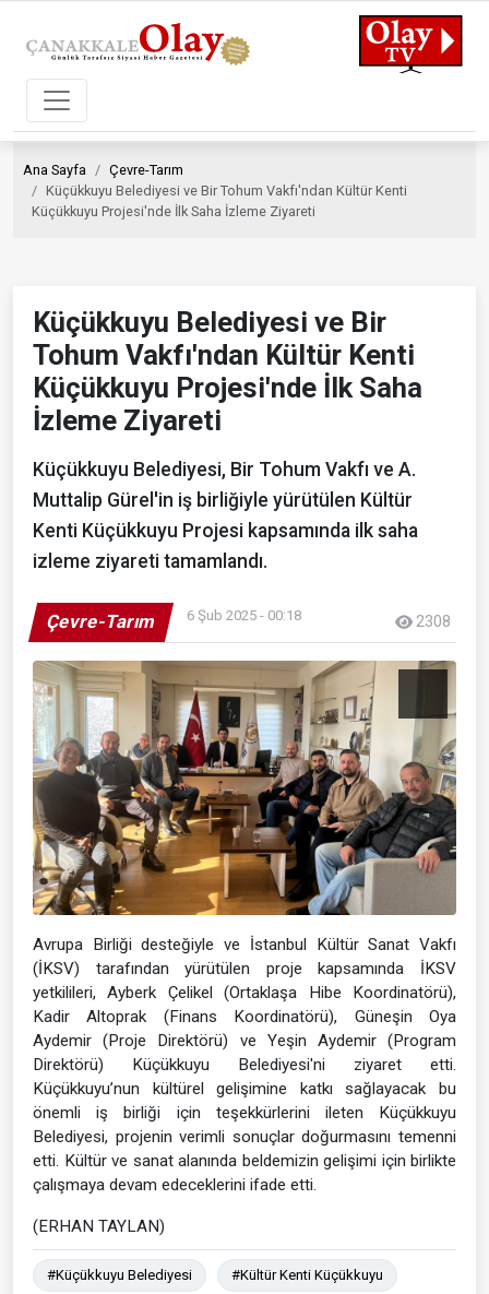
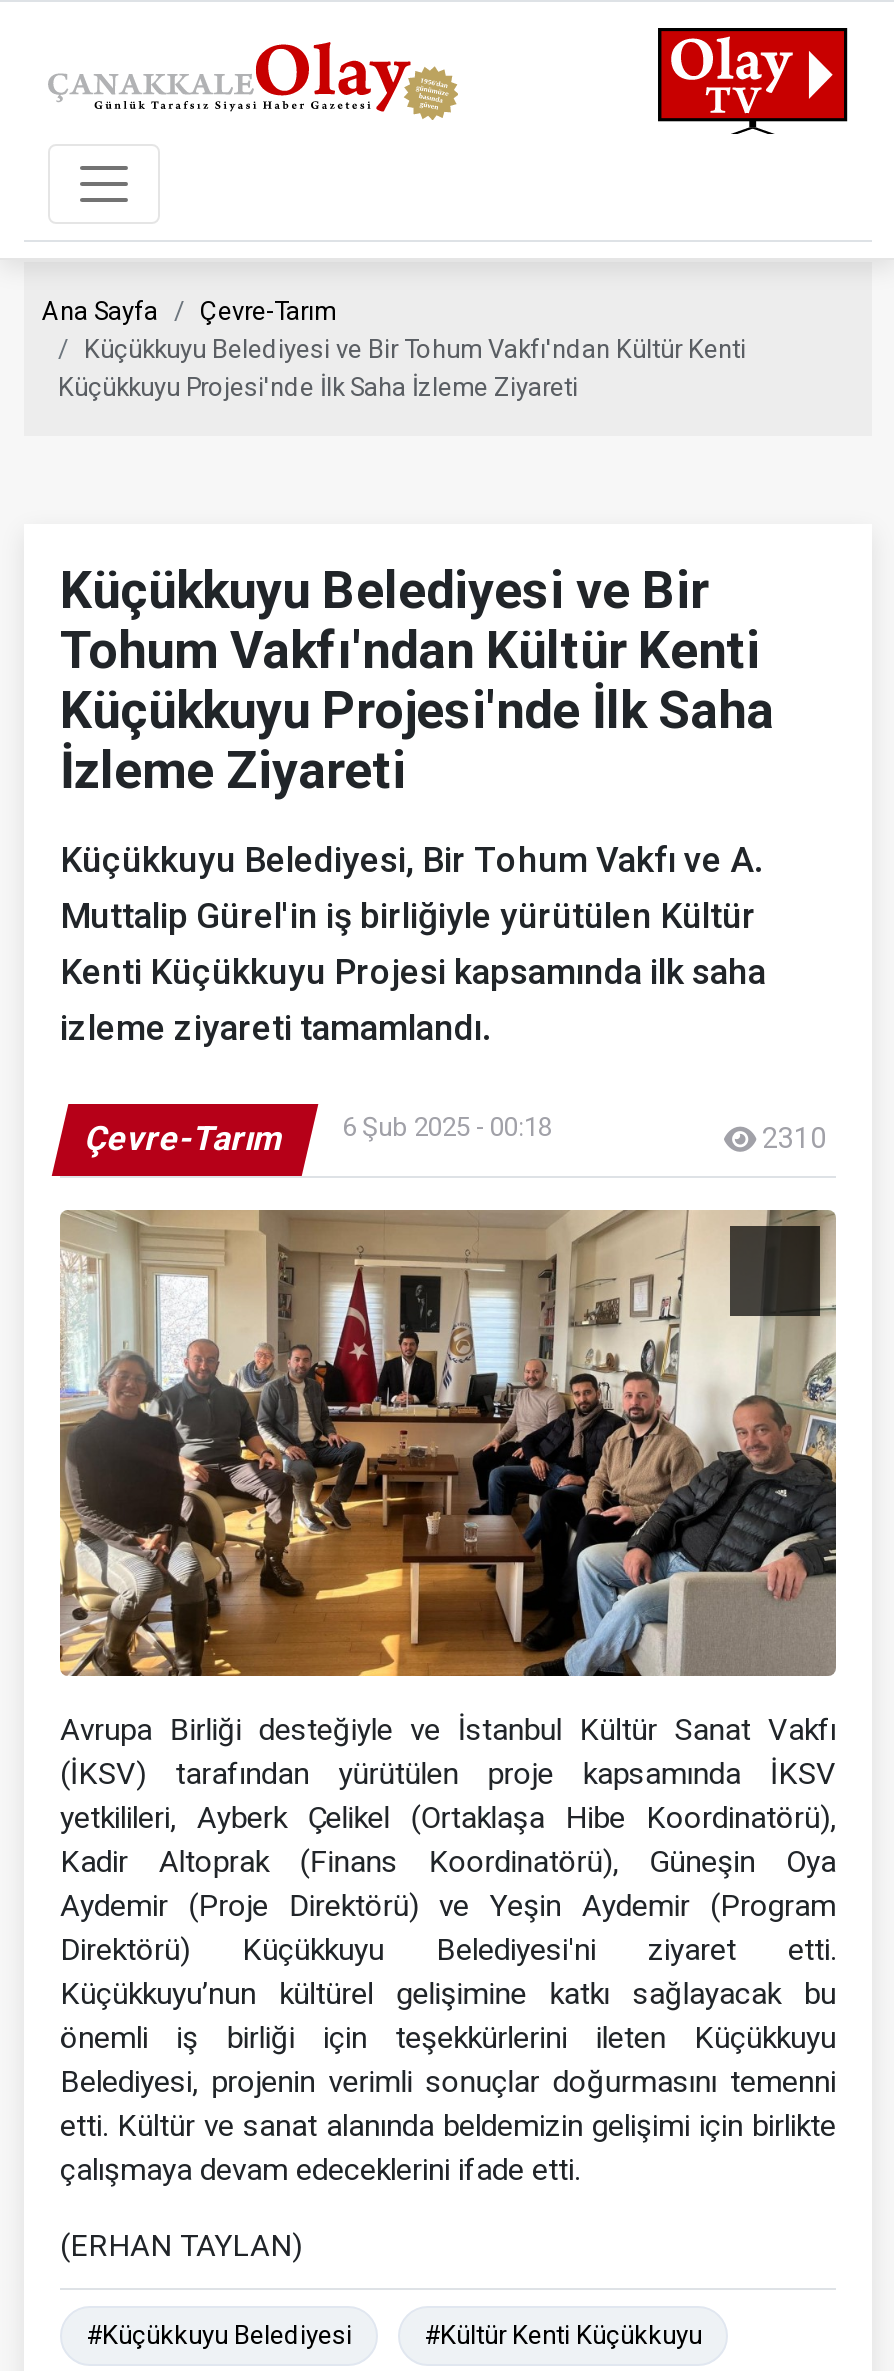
- 2308
+ 2310
